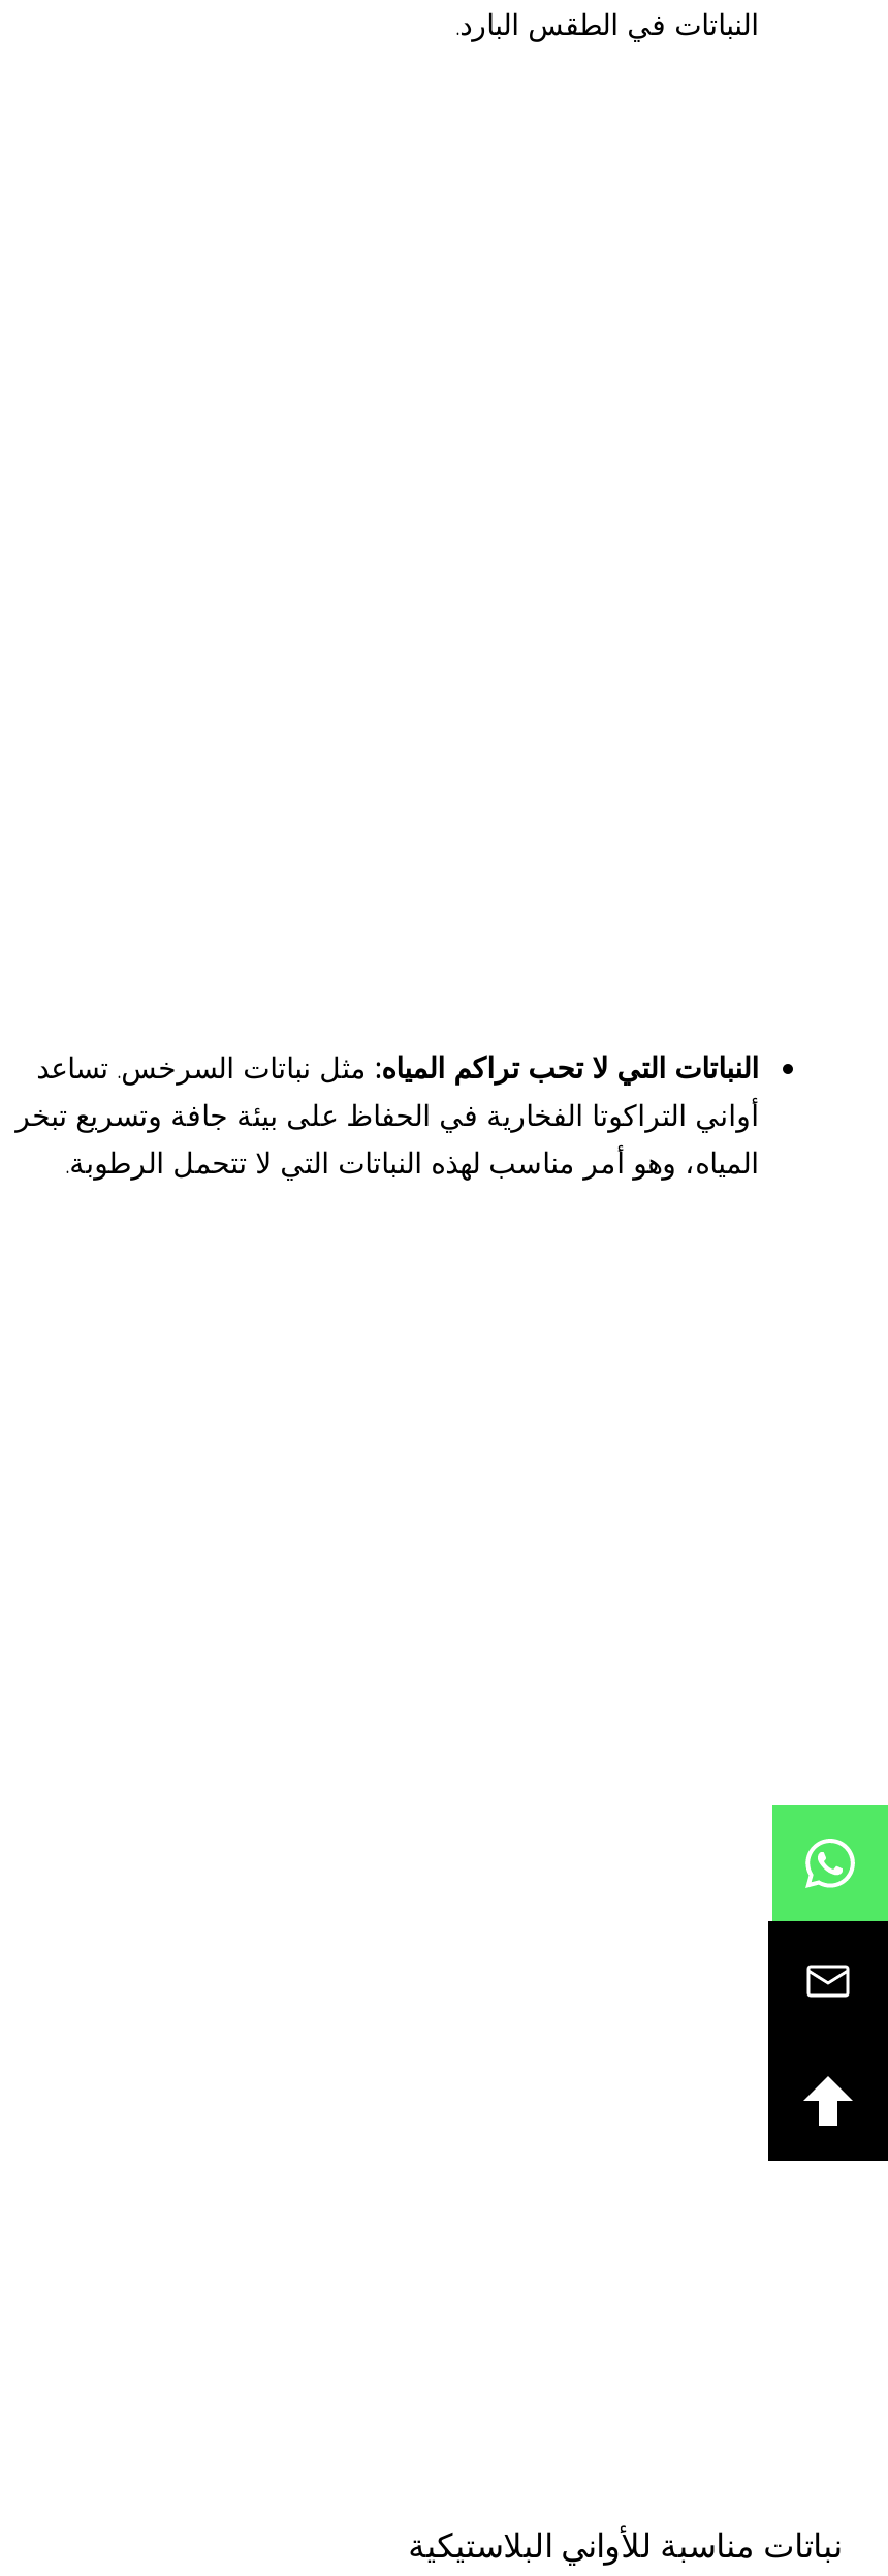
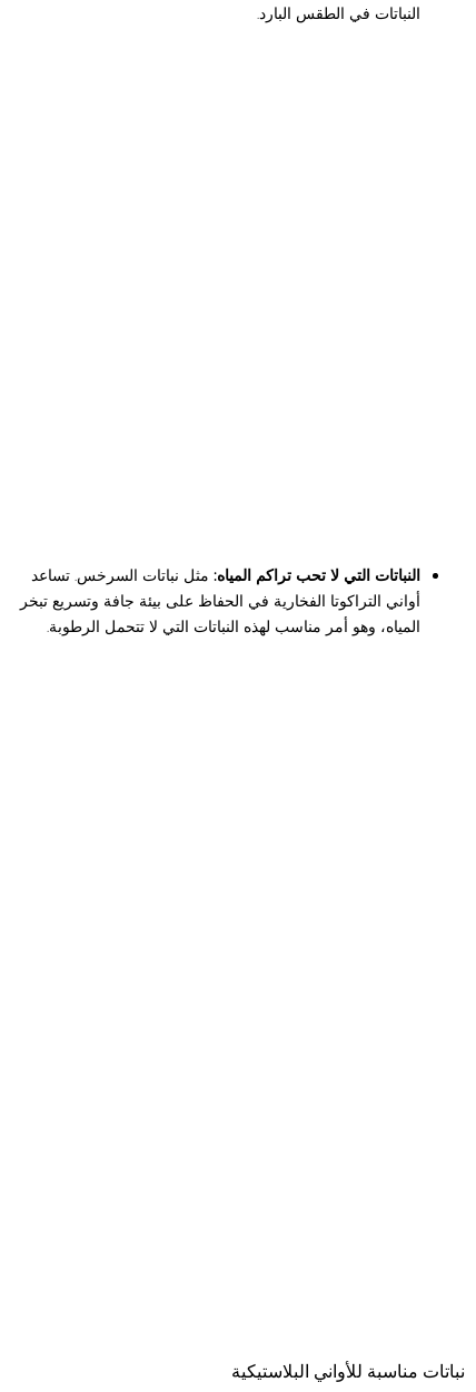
- [image]
